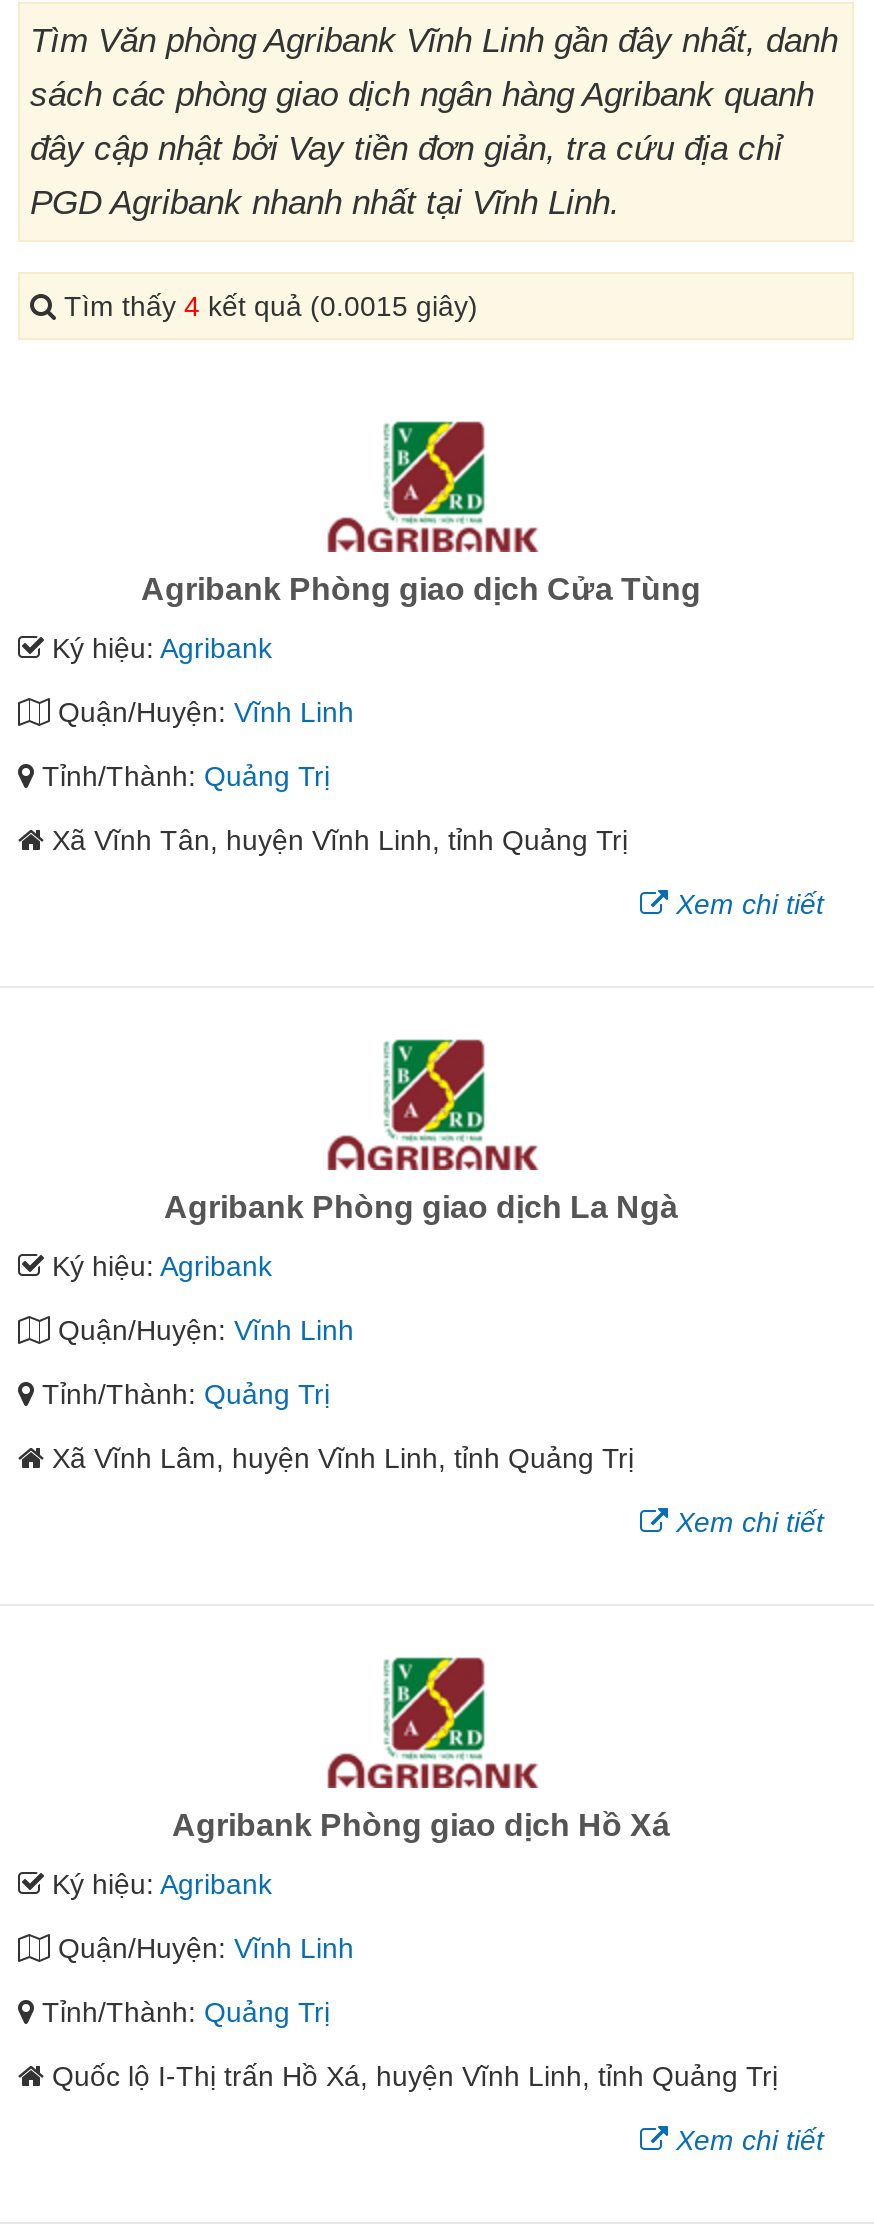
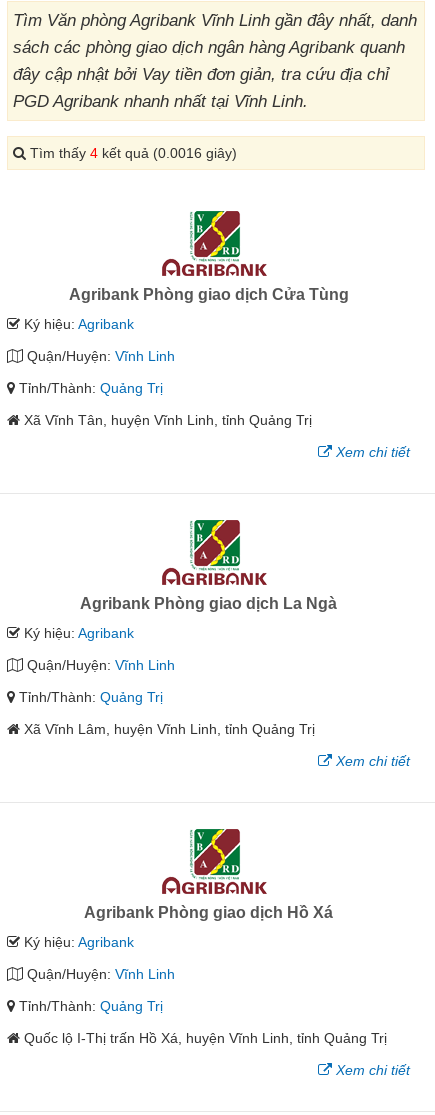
- Tìm thấy 4 kết quả (0.0015 giây)
+ Tìm thấy 4 kết quả (0.0016 giây)
